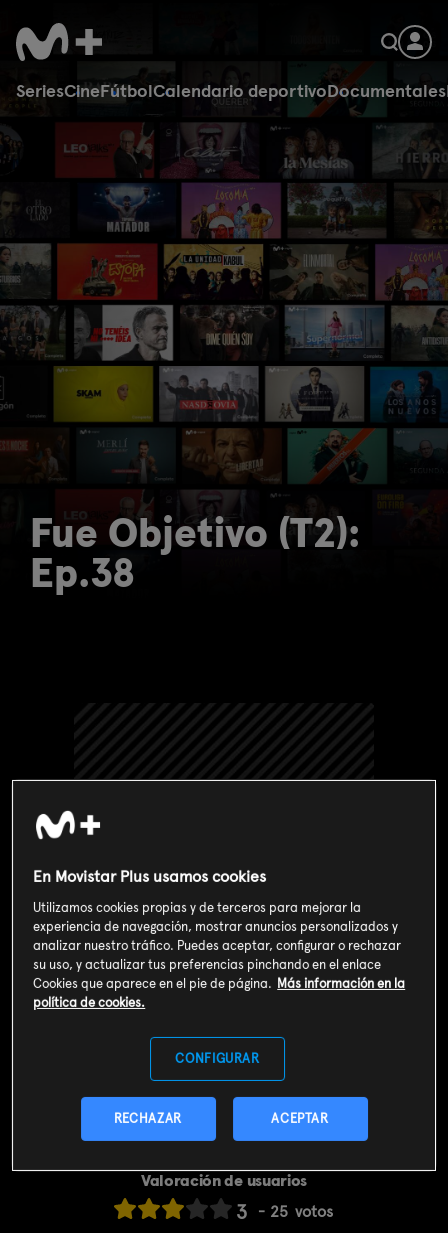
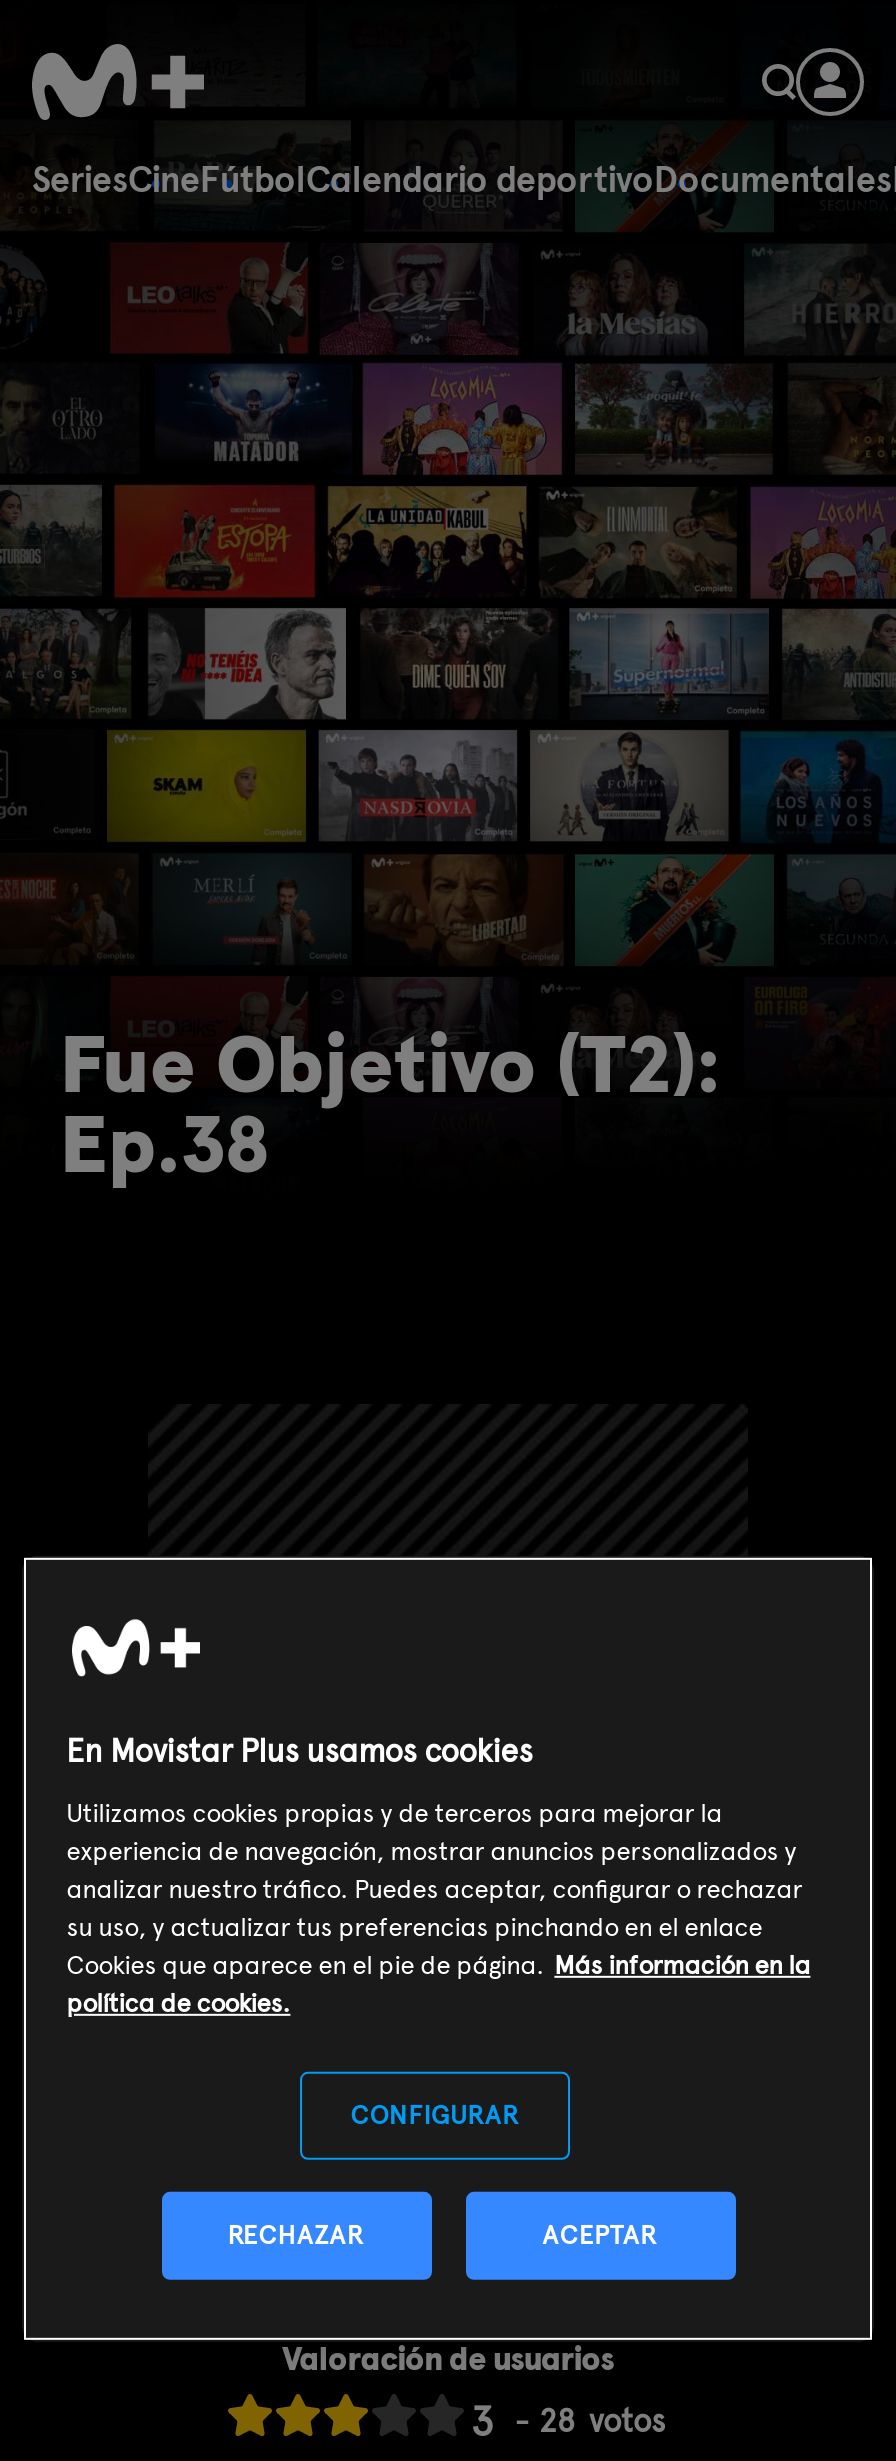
- 3 25 votos
+ 3 28 votos
